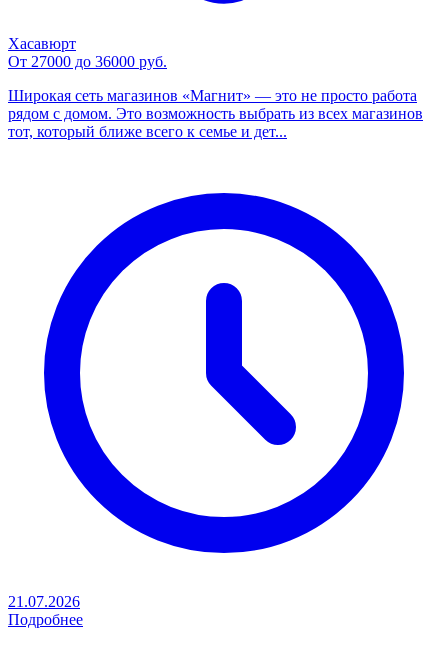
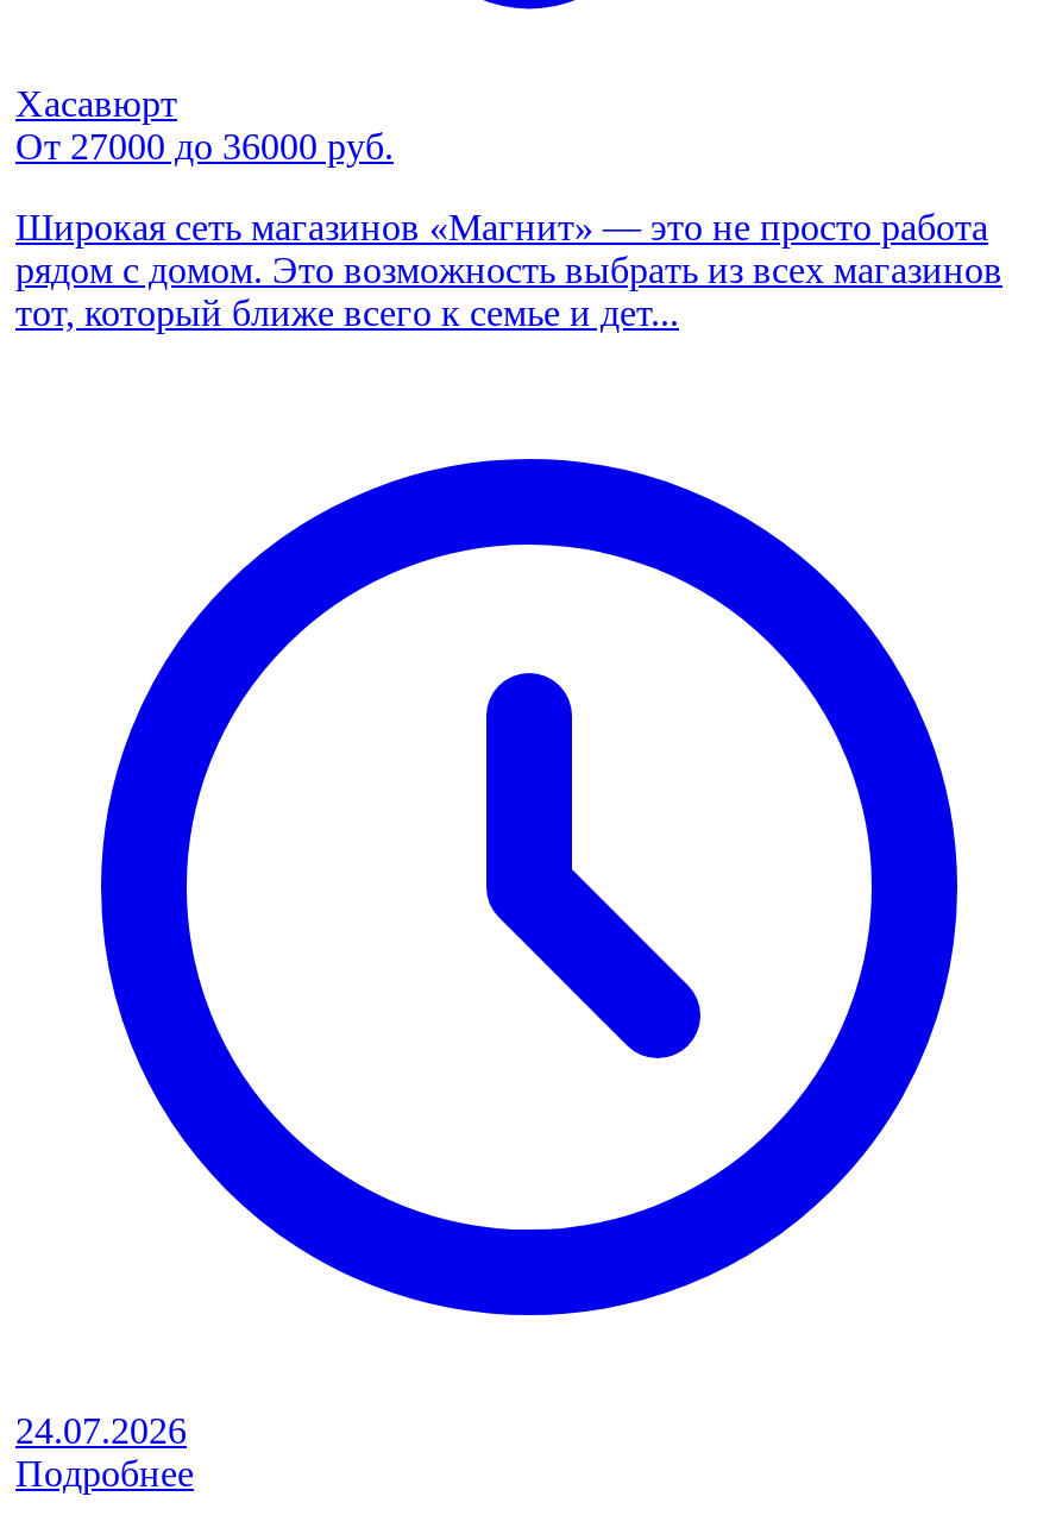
- 21.07.2026
+ 24.07.2026
